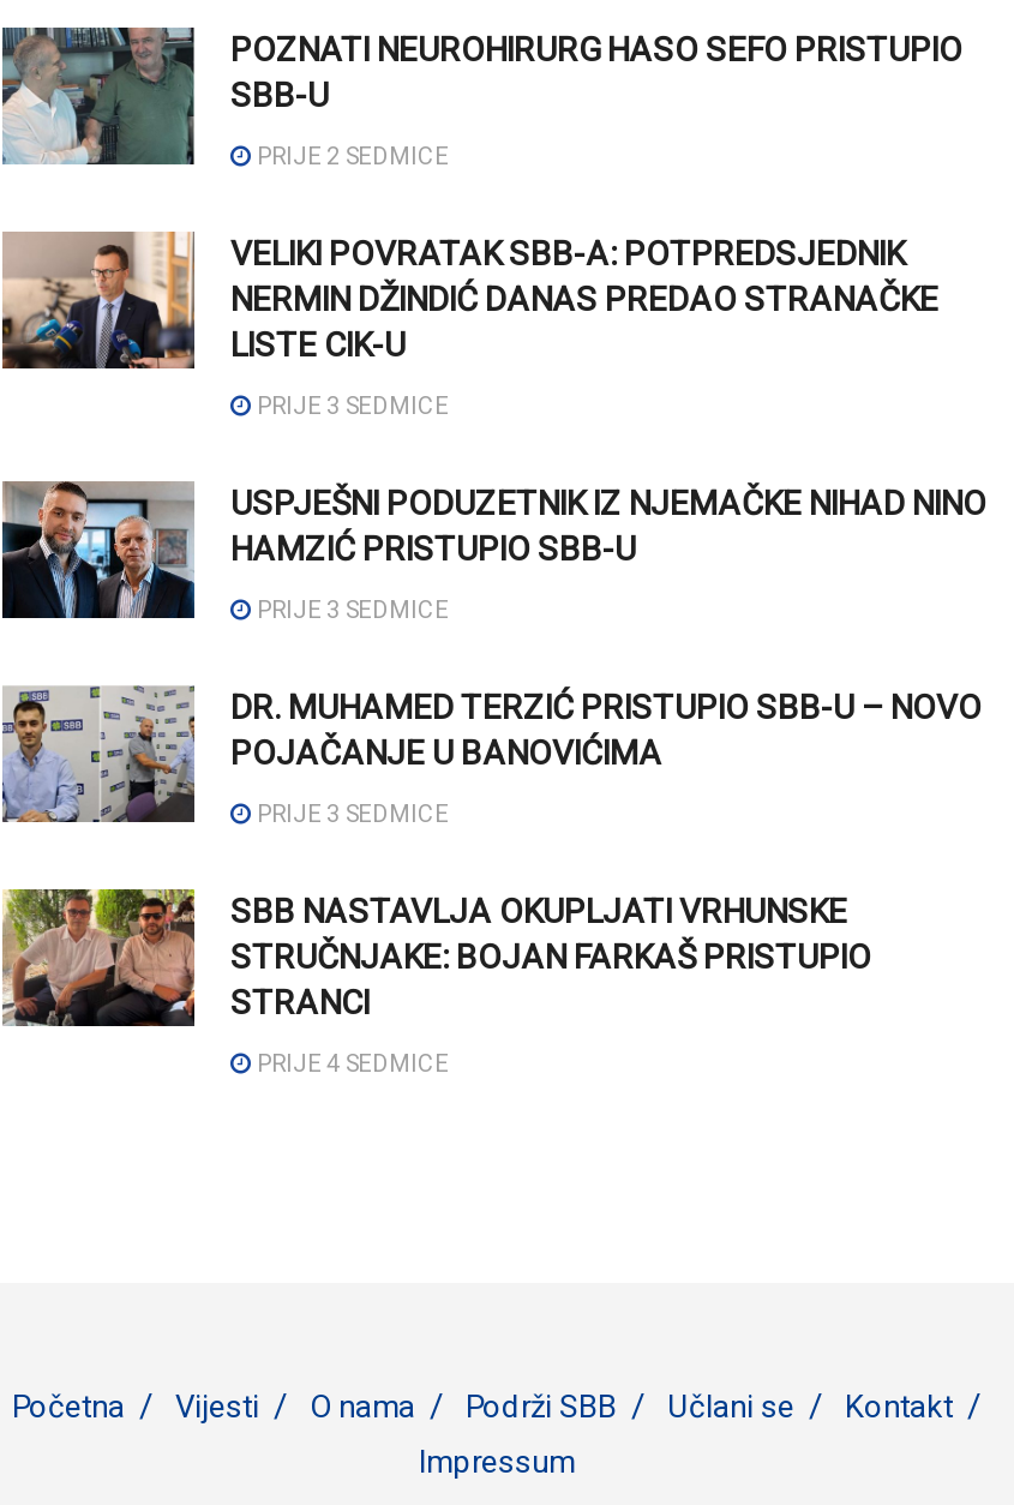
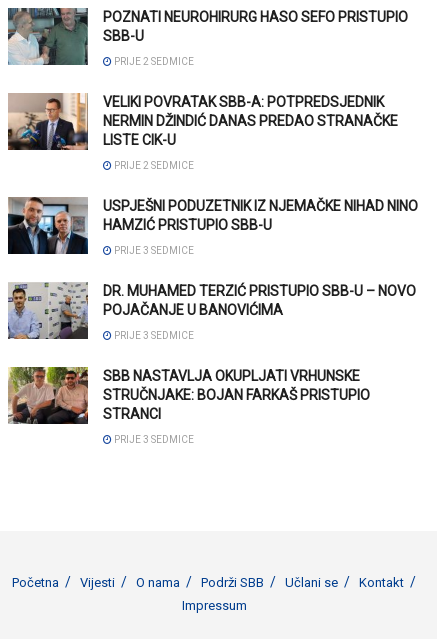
- PRIJE 3 SEDMICE
+ PRIJE 2 SEDMICE

- PRIJE 4 SEDMICE
+ PRIJE 3 SEDMICE
